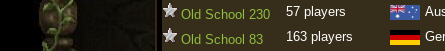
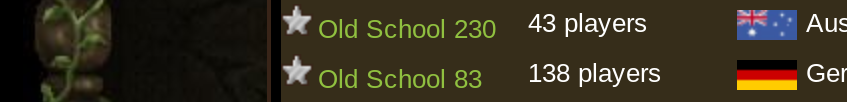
- Old School 230 57 players
+ Old School 230 43 players

- Old School 83 163 players
+ Old School 83 138 players
